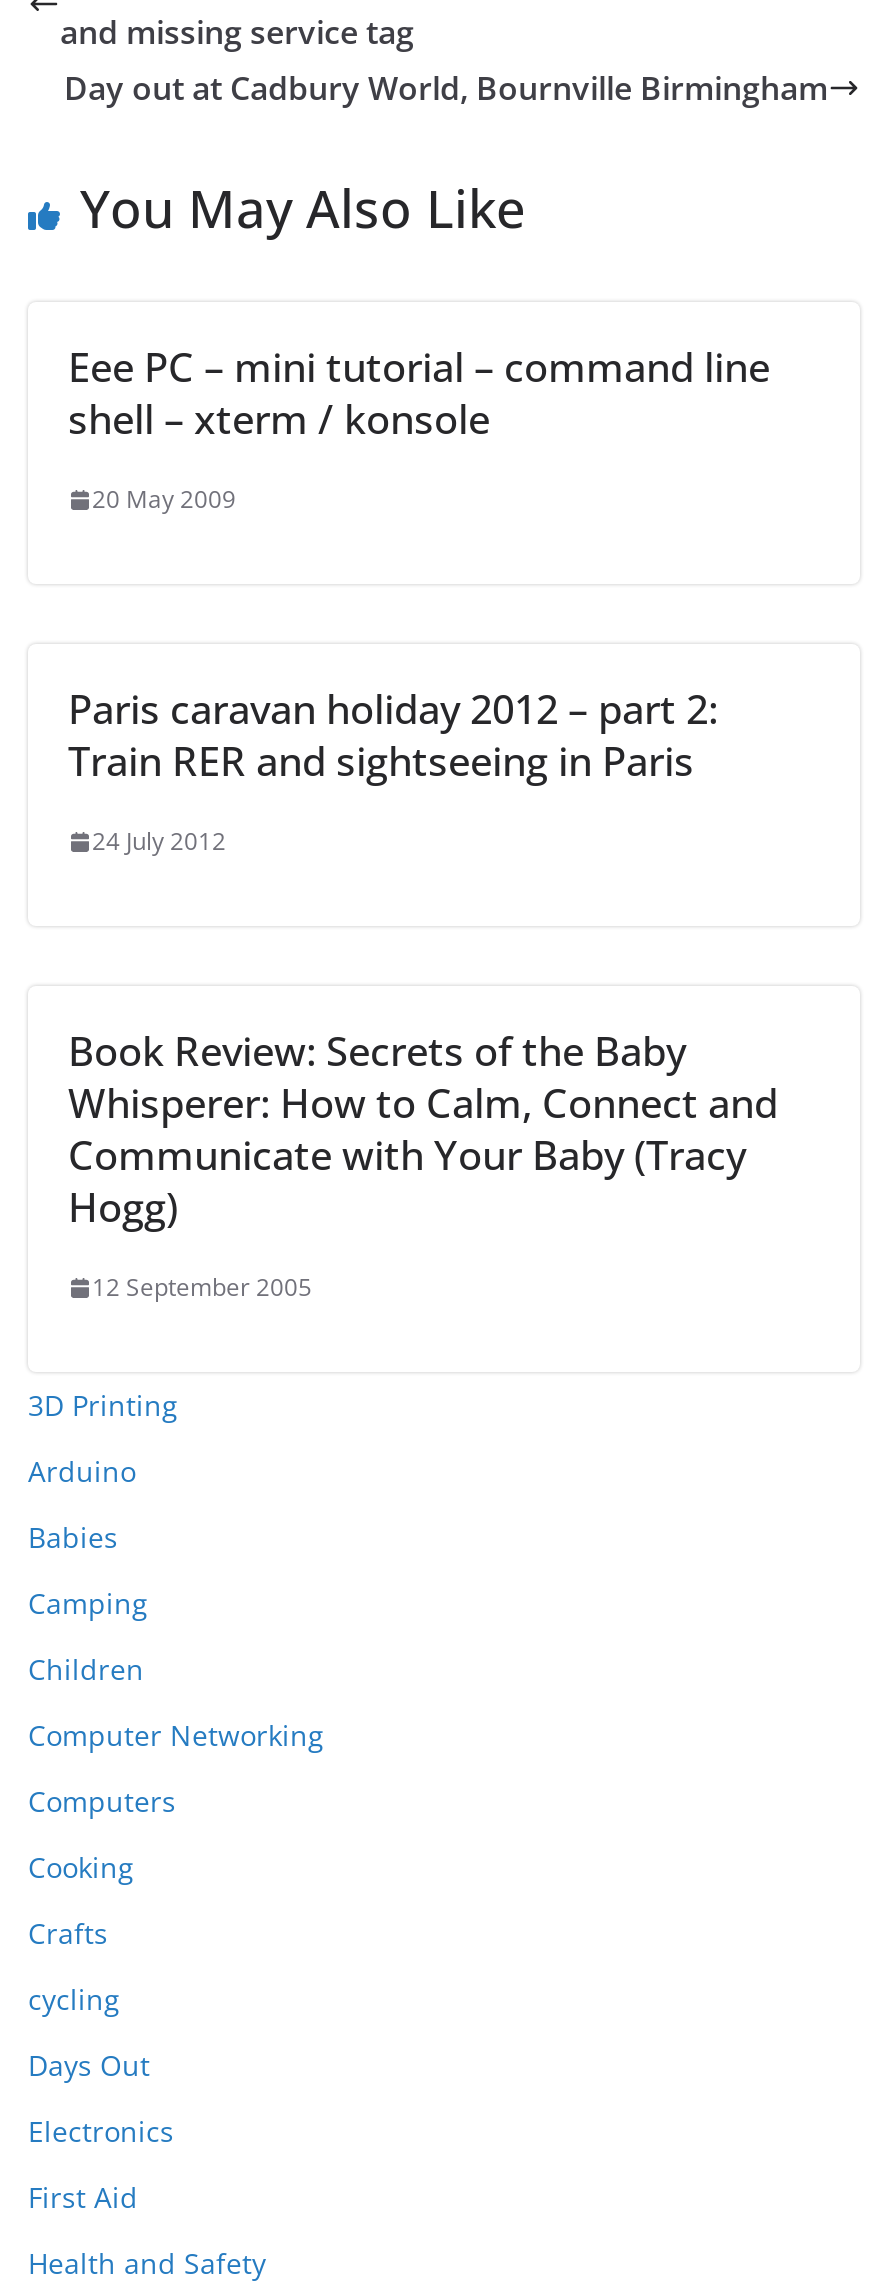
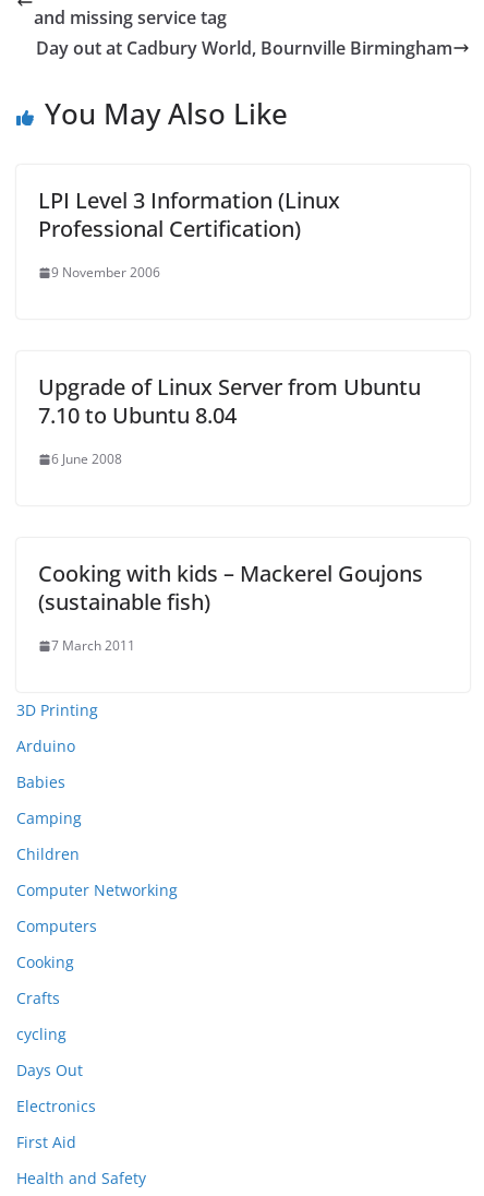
- Eee PC – mini tutorial – command line
- shell – xterm / konsole
+ LPI Level 3 Information (Linux
+ Professional Certification)

- 20 May 2009
+ 9 November 2006

- Paris caravan holiday 2012 – part 2:
- Train RER and sightseeing in Paris
+ Upgrade of Linux Server from Ubuntu
+ 7.10 to Ubuntu 8.04

- 24 July 2012
+ 6 June 2008

- Book Review: Secrets of the Baby
- Whisperer: How to Calm, Connect and
- Communicate with Your Baby (Tracy
- Hogg)
+ Cooking with kids – Mackerel Goujons
+ (sustainable fish)

- 12 September 2005
+ 7 March 2011
